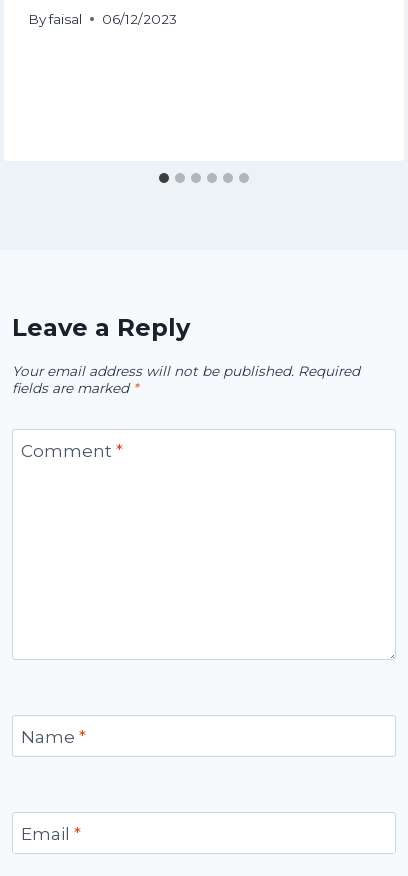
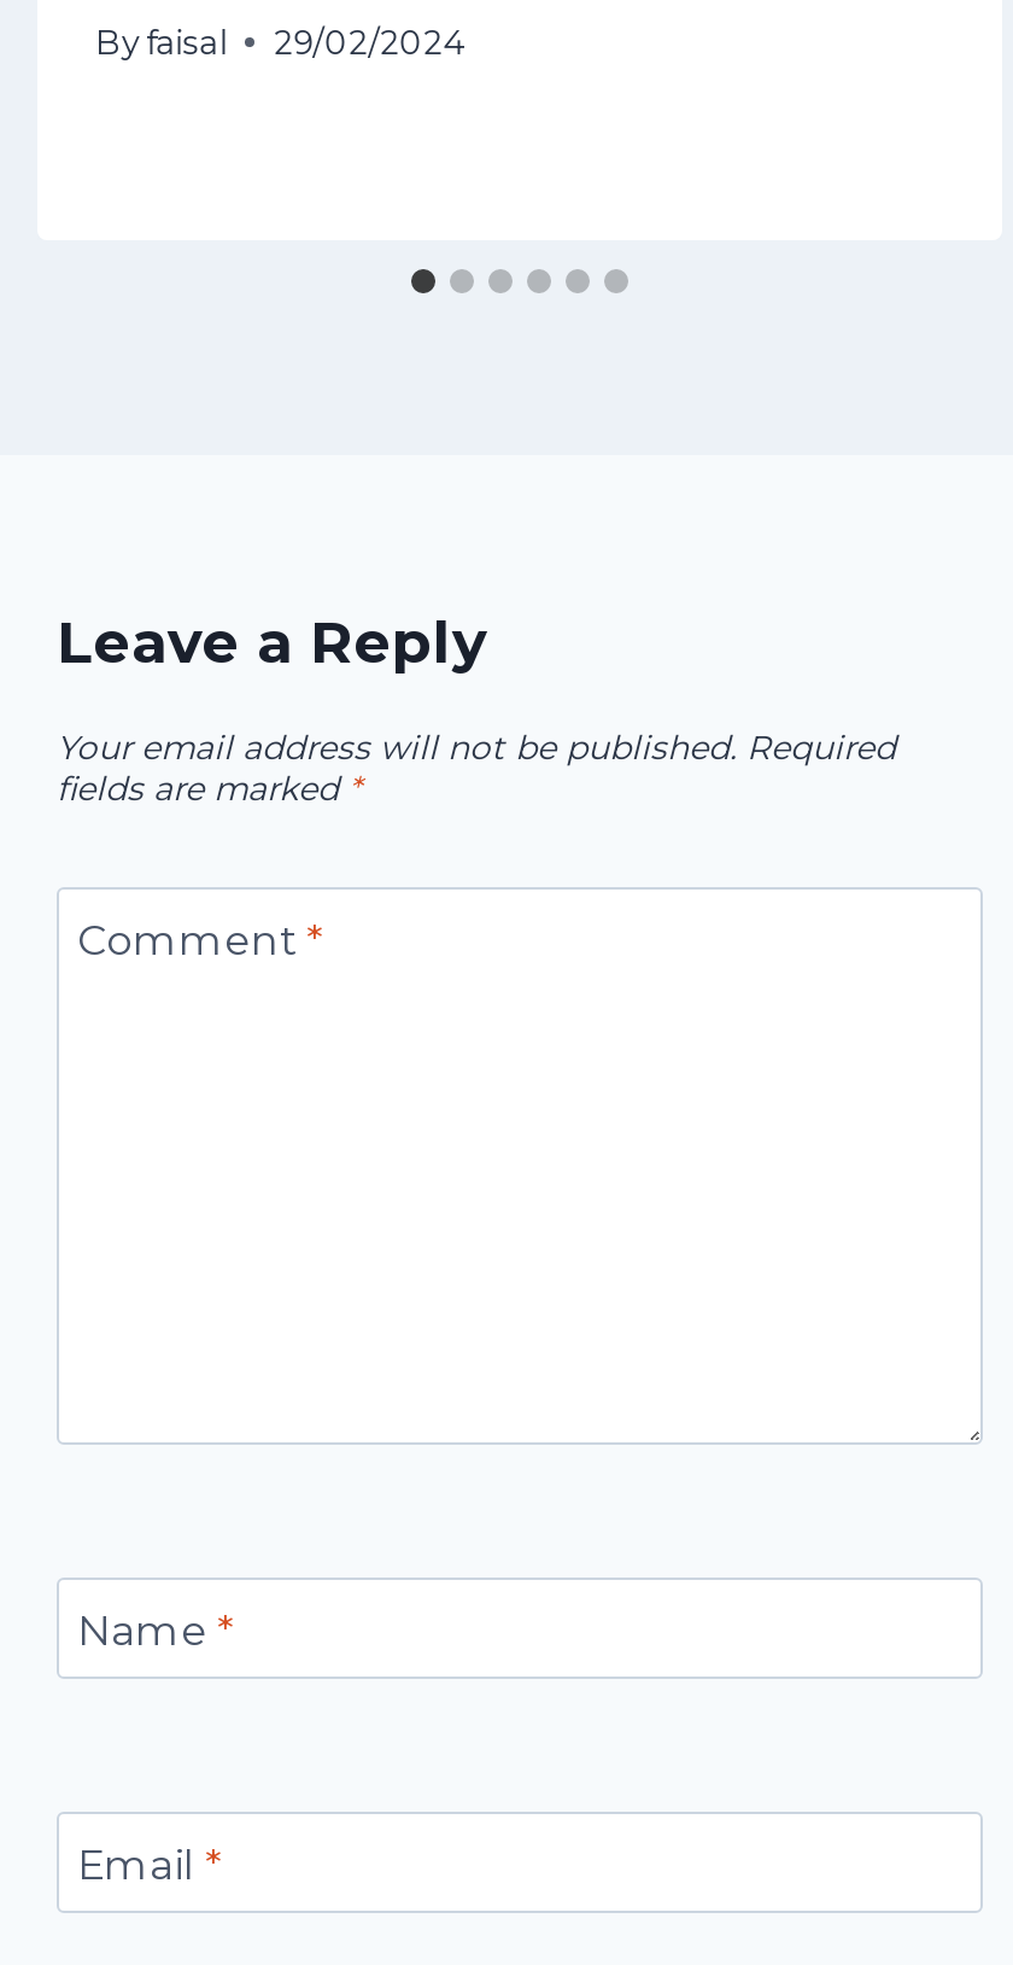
- By faisal 06/12/2023
+ By faisal 29/02/2024
